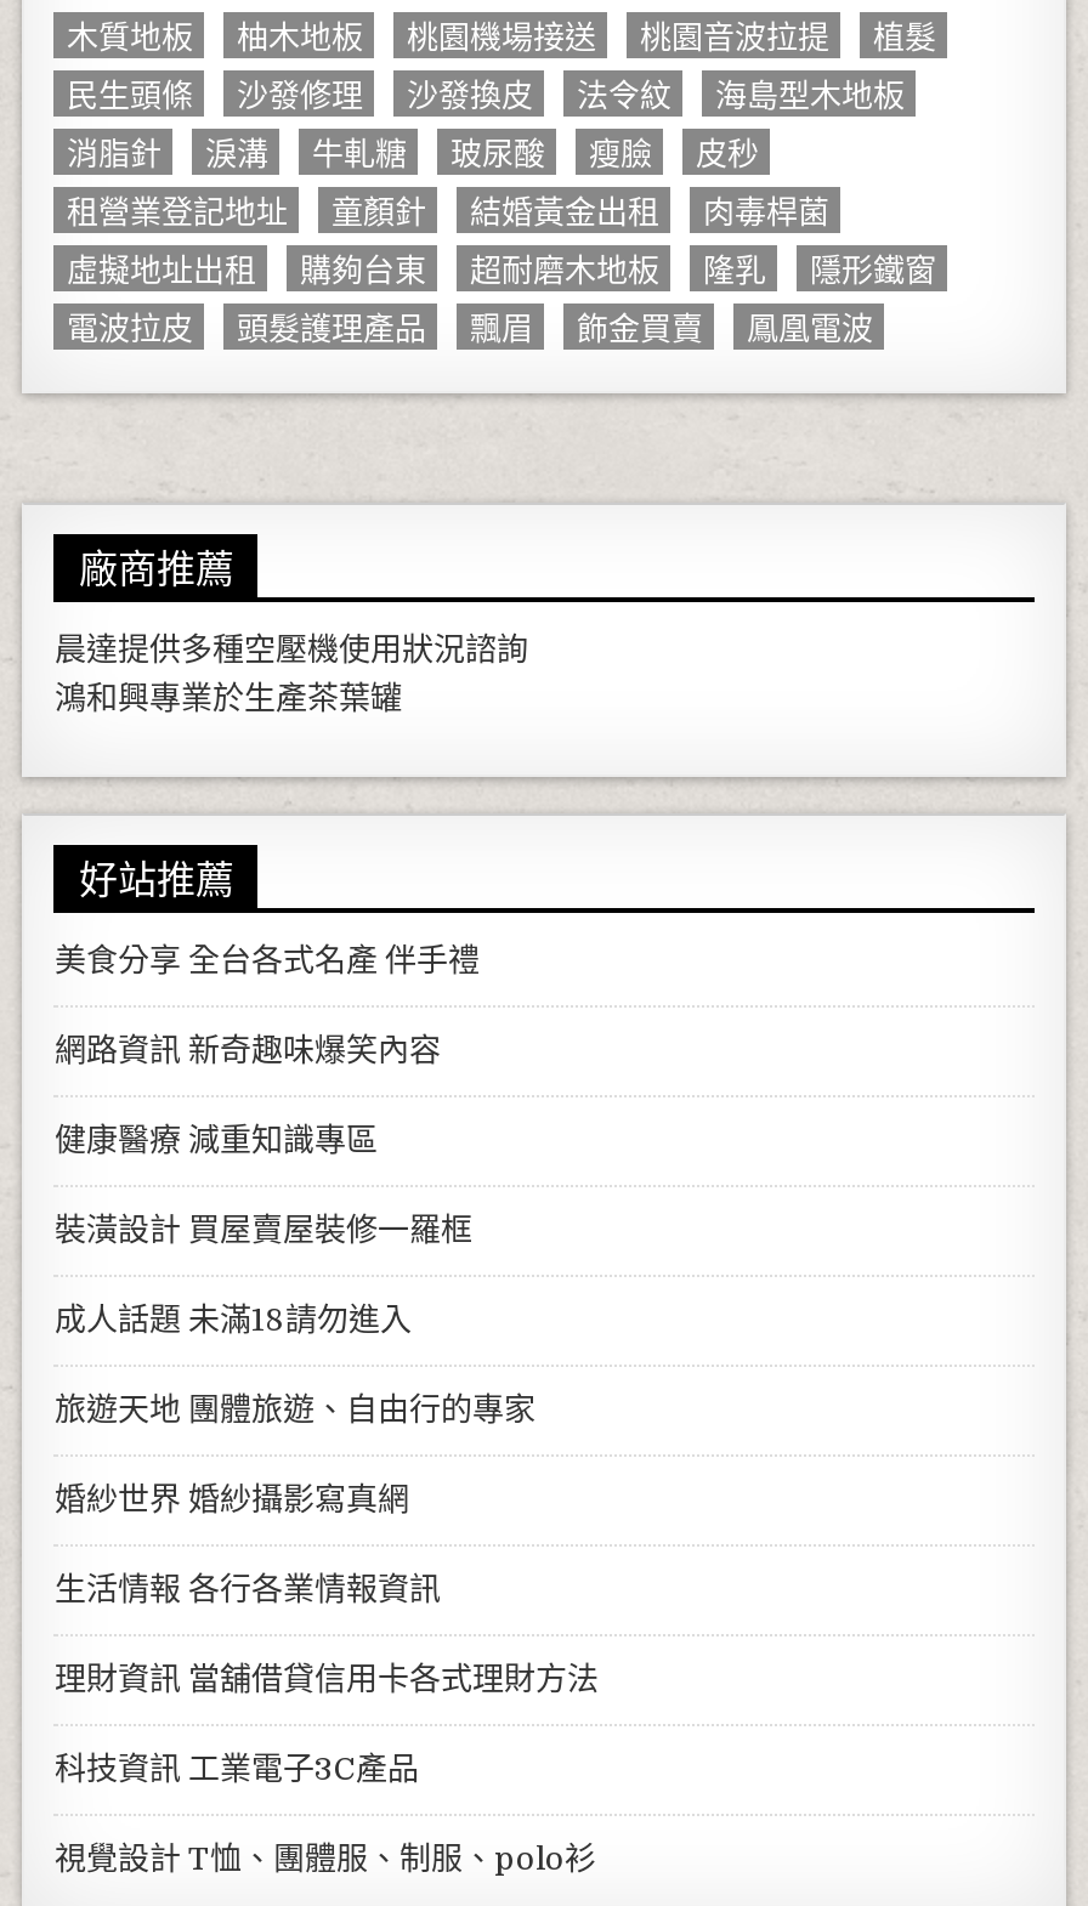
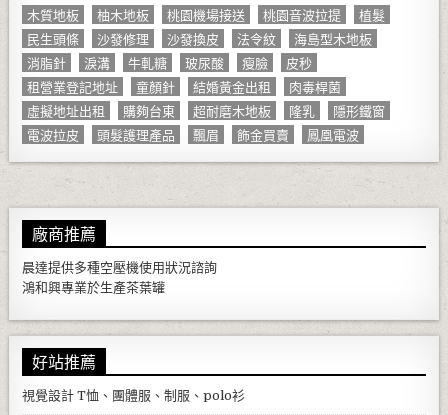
- 美食分享全台各式名產 伴手禮
- 網路資訊新奇趣味爆笑內容
- 健康醫療減重知識專區
- 裝潢設計買屋賣屋裝修一羅框
- 成人話題未滿18請勿進入
- 旅遊天地團體旅遊、自由行的專家
- 婚紗世界婚紗攝影寫真網
- 生活情報各行各業情報資訊
- 理財資訊當舖借貸信用卡各式理財方法
- 科技資訊工業電子3C產品
